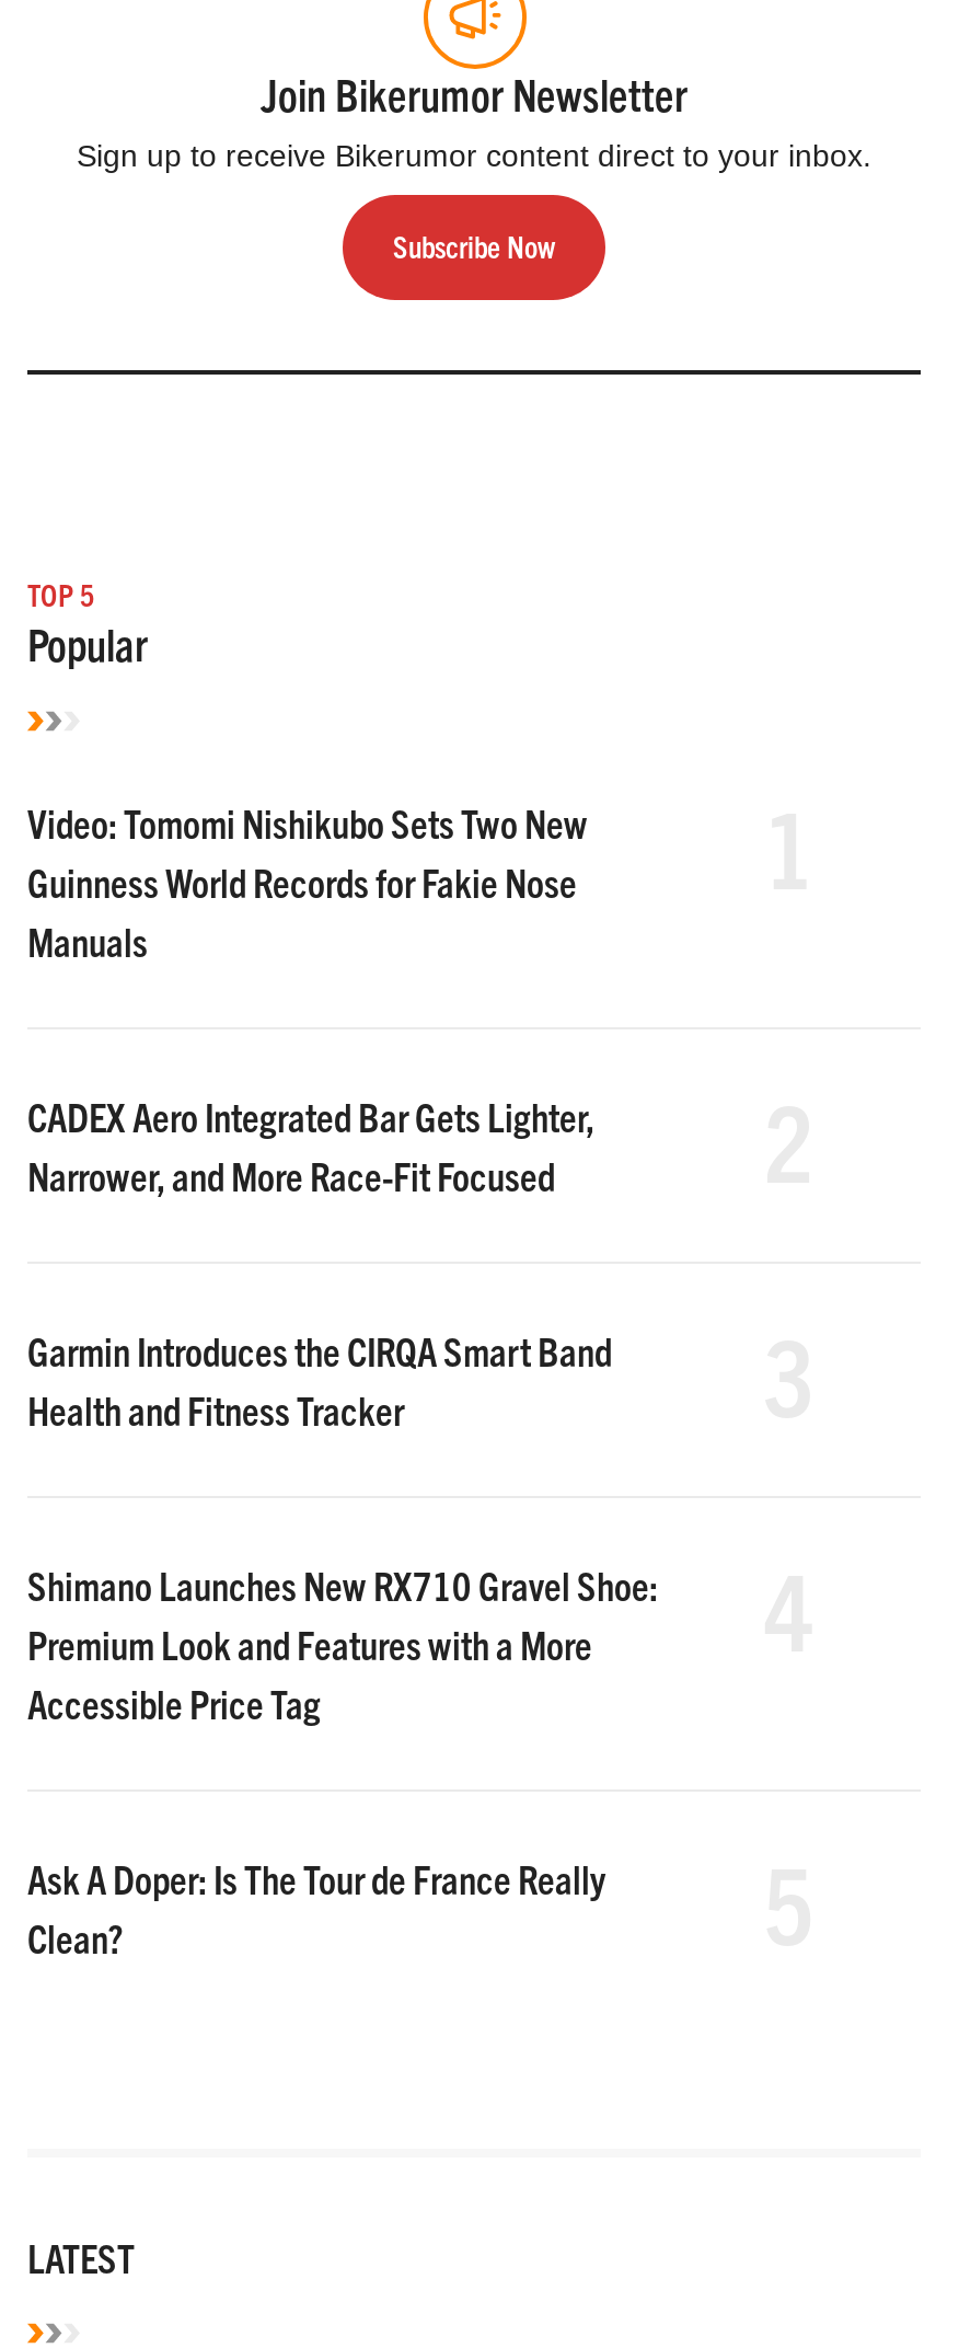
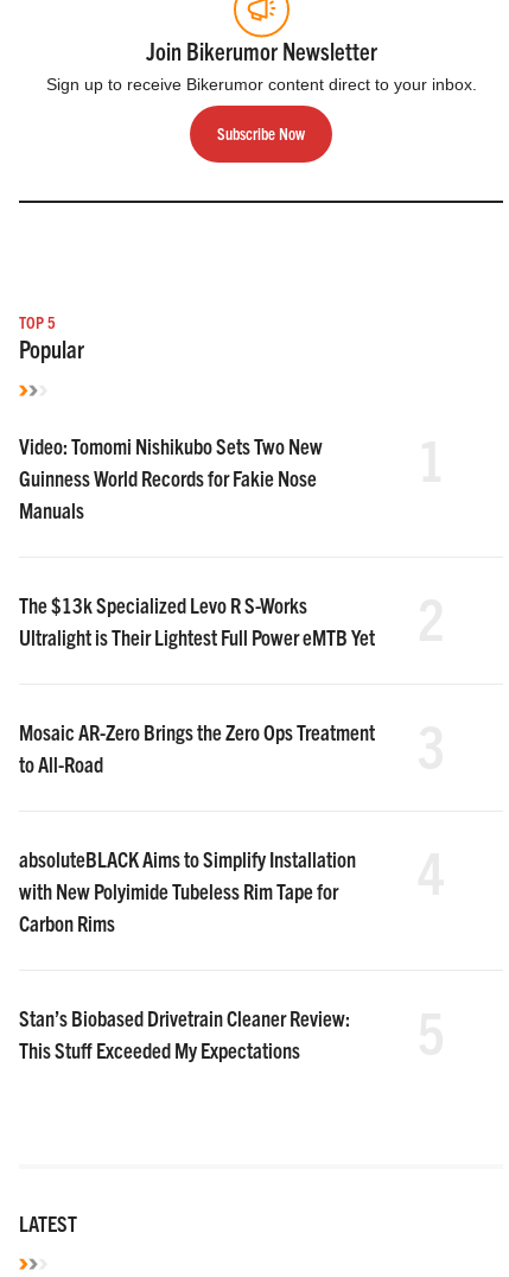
- CADEX Aero Integrated Bar Gets Lighter,
- Narrower, and More Race-Fit Focused
+ The $13k Specialized Levo R S-Works
+ Ultralight is Their Lightest Full Power eMTB Yet

- Garmin Introduces the CIRQA Smart Band
- Health and Fitness Tracker
+ Mosaic AR-Zero Brings the Zero Ops Treatment
+ to All-Road

- Shimano Launches New RX710 Gravel Shoe:
- Premium Look and Features with a More
- Accessible Price Tag
+ absoluteBLACK Aims to Simplify Installation
+ with New Polyimide Tubeless Rim Tape for
+ Carbon Rims

- Ask A Doper: Is The Tour de France Really
- Clean?
+ Stan’s Biobased Drivetrain Cleaner Review:
+ This Stuff Exceeded My Expectations
